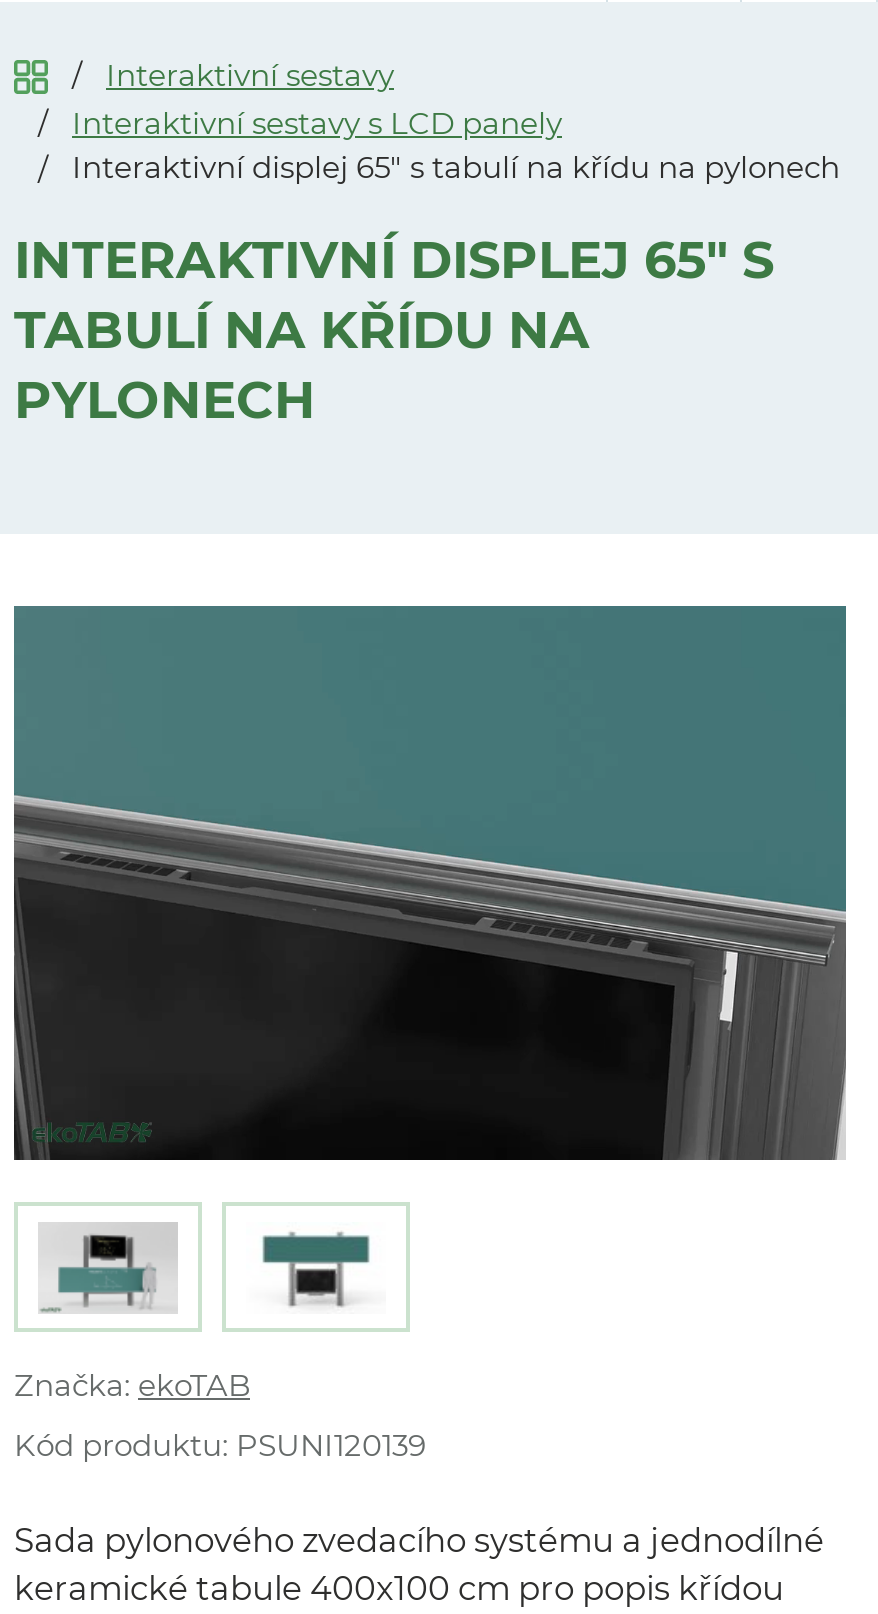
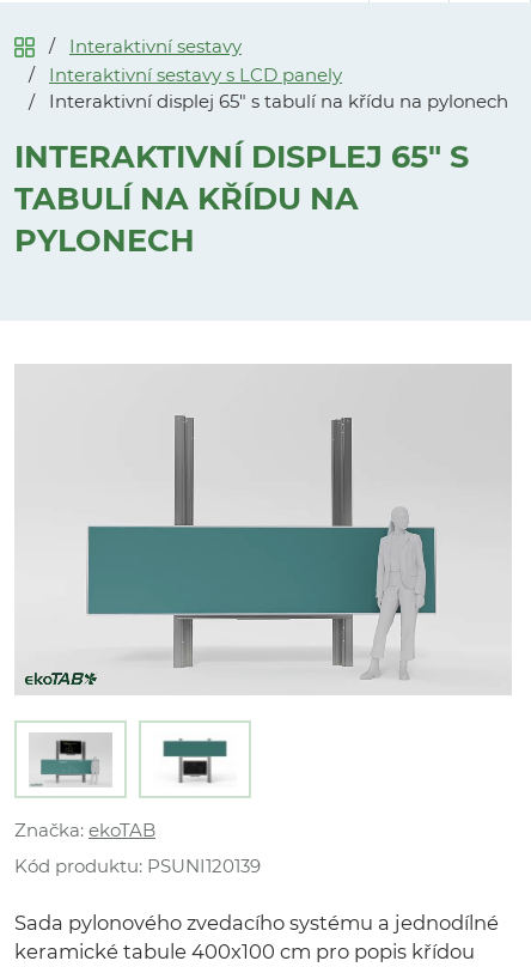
- [image]
+ [image]
